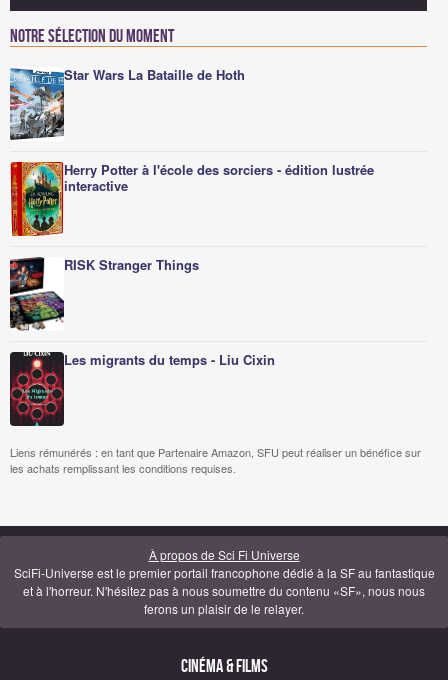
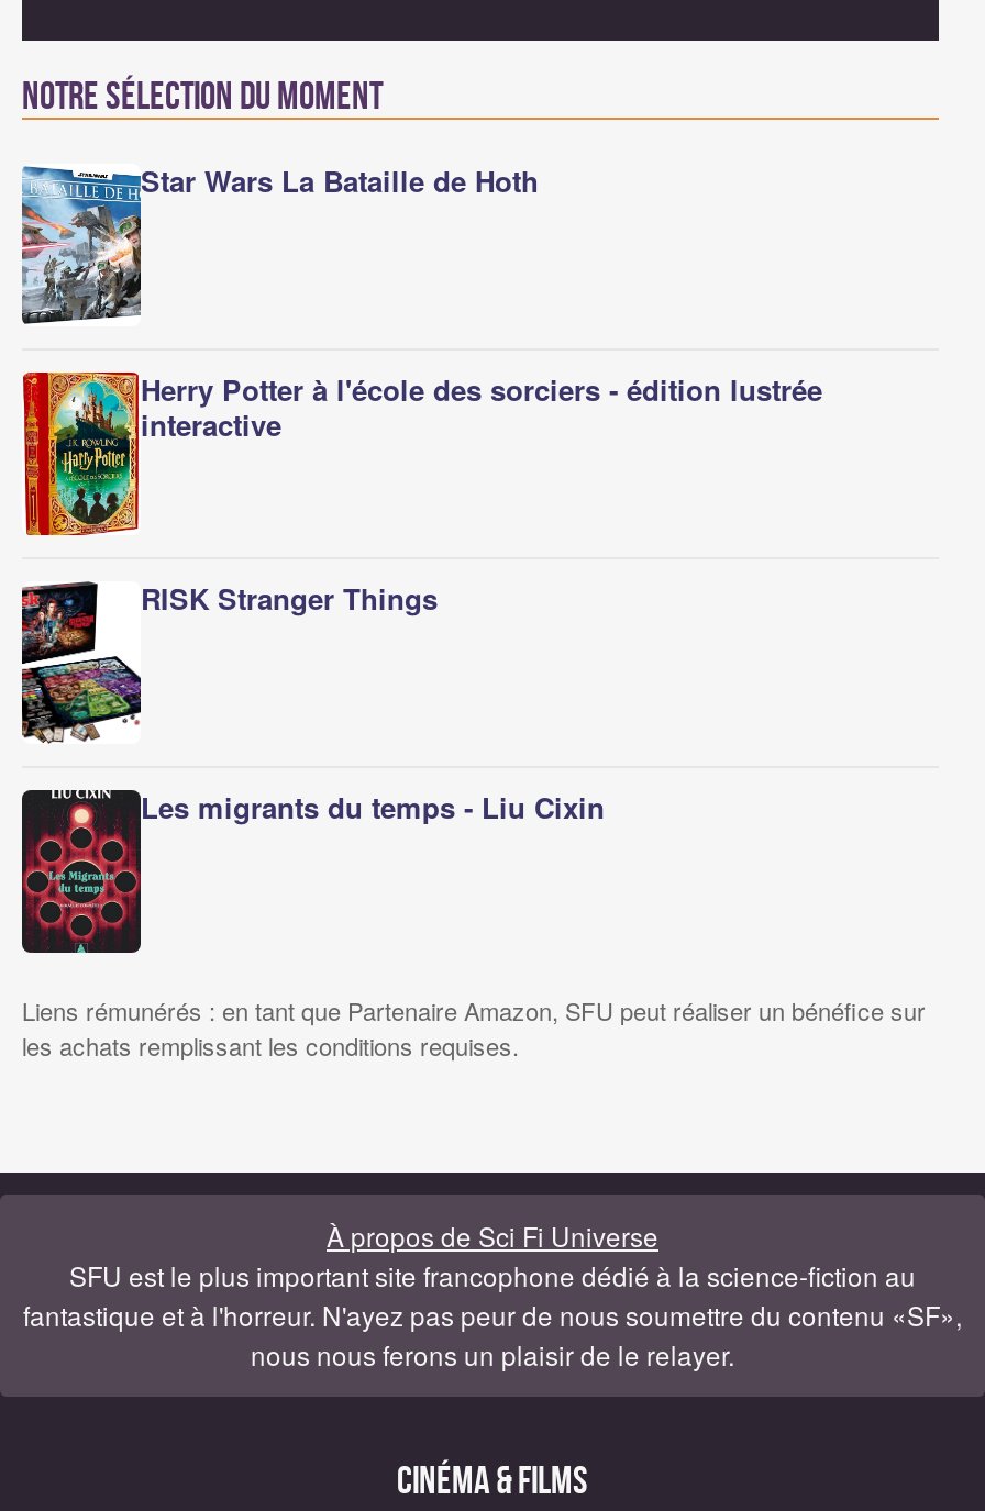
- SciFi-Universe est le premier portail francophone dédié à la SF au fantastique
- et à l'horreur. N'hésitez pas à nous soumettre du contenu «SF», nous nous
- ferons un plaisir de le relayer.
+ SFU est le plus important site francophone dédié à la science-fiction au
+ fantastique et à l'horreur. N'ayez pas peur de nous soumettre du contenu «SF»,
+ nous nous ferons un plaisir de le relayer.
